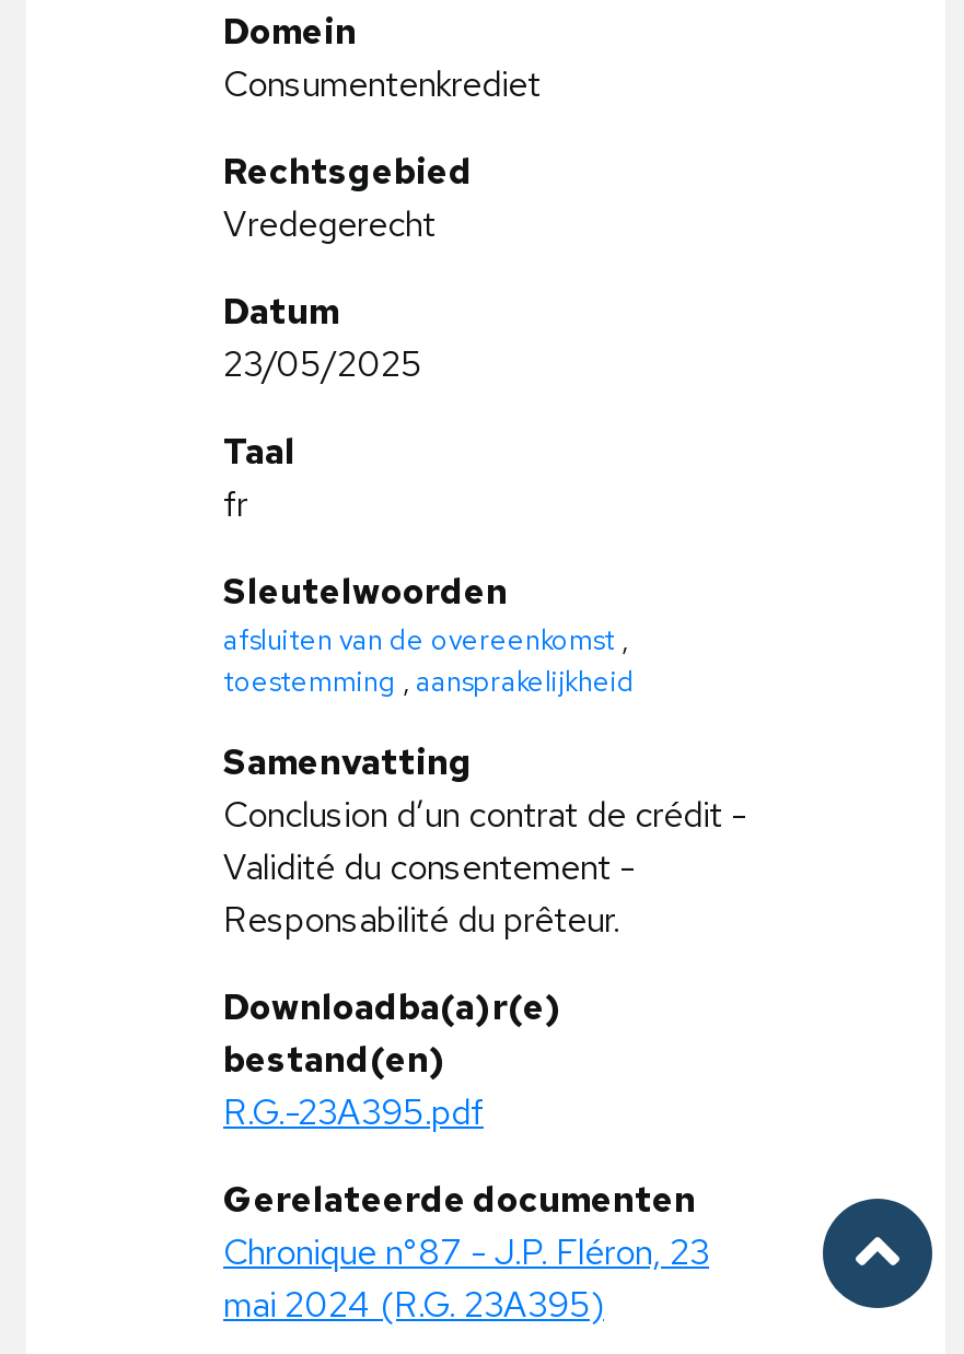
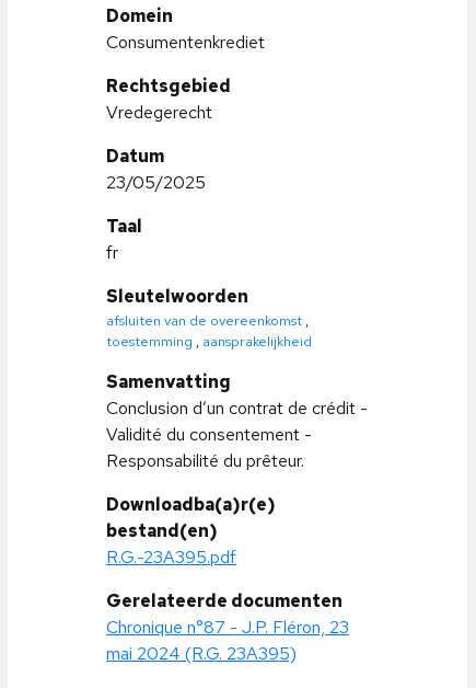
- [image]
